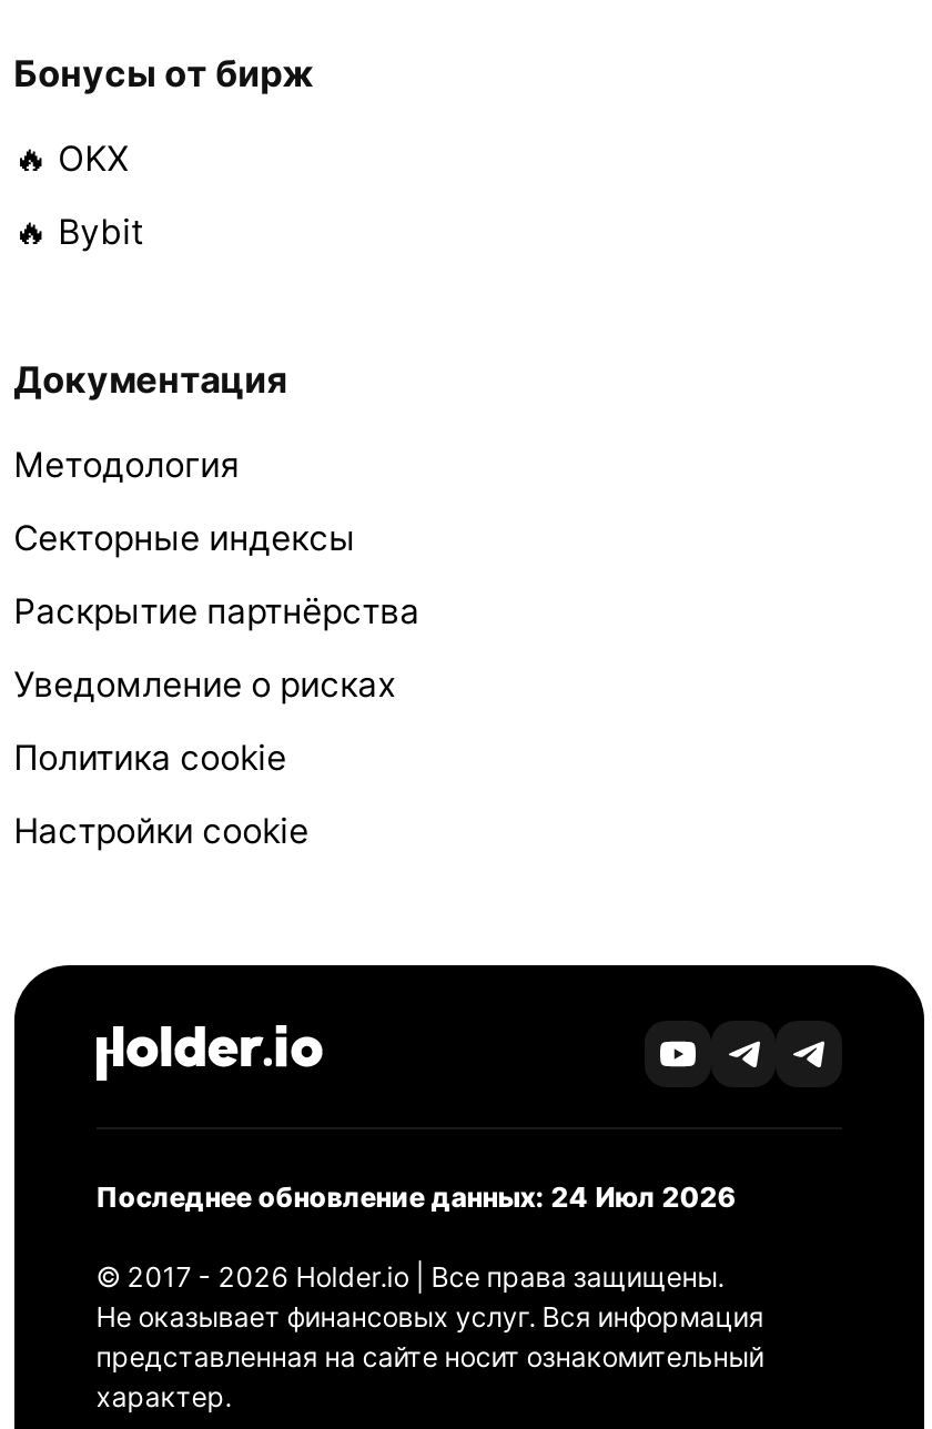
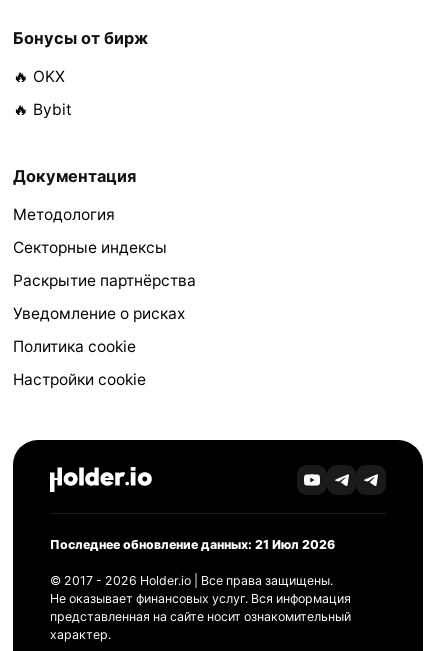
- Последнее обновление данных: 24 Июл 2026
+ Последнее обновление данных: 21 Июл 2026
